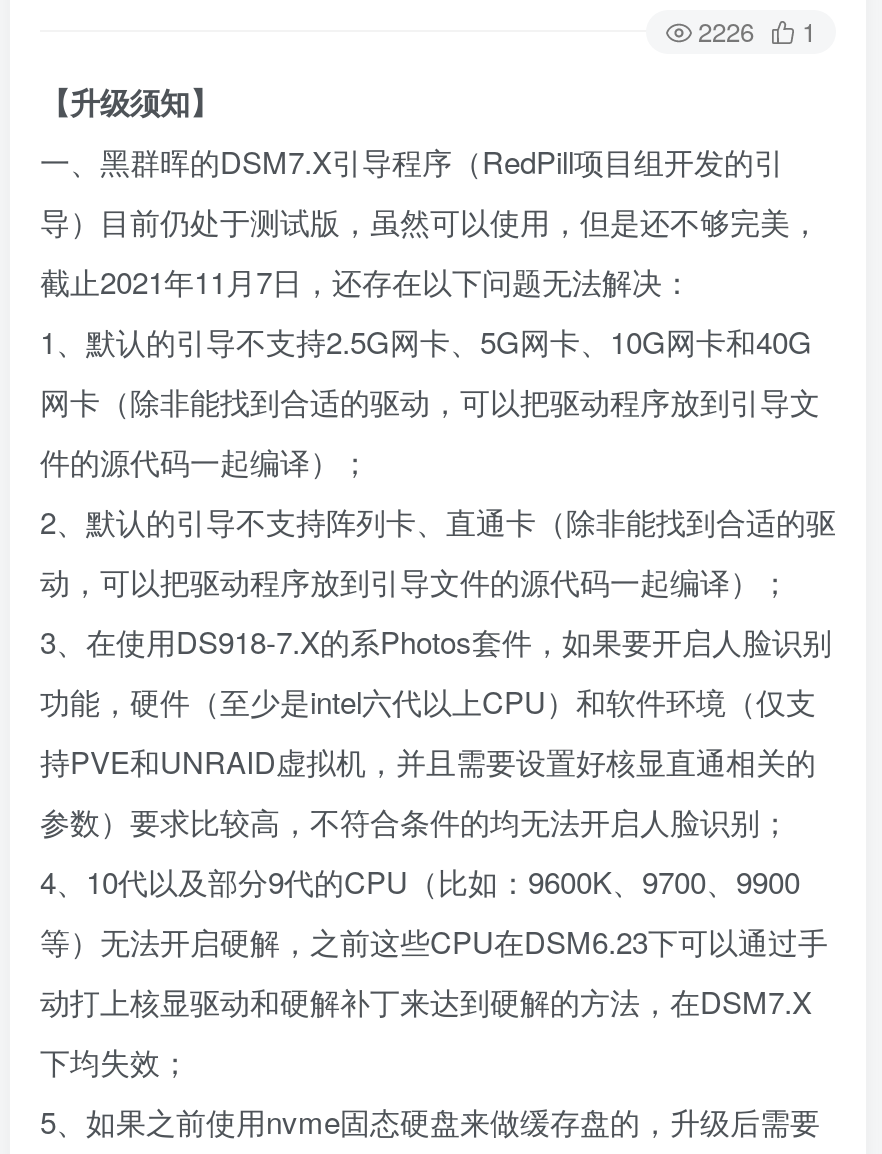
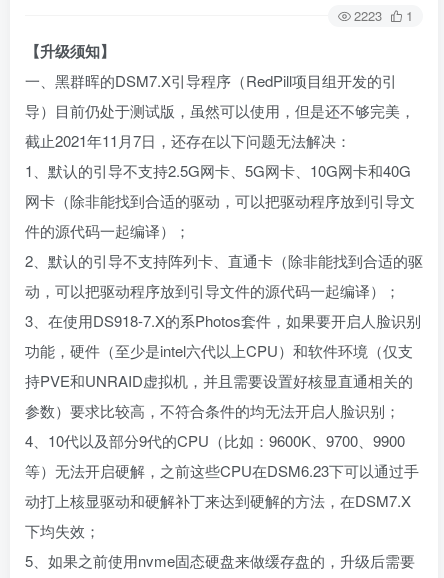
- 2226 1
+ 2223 1
